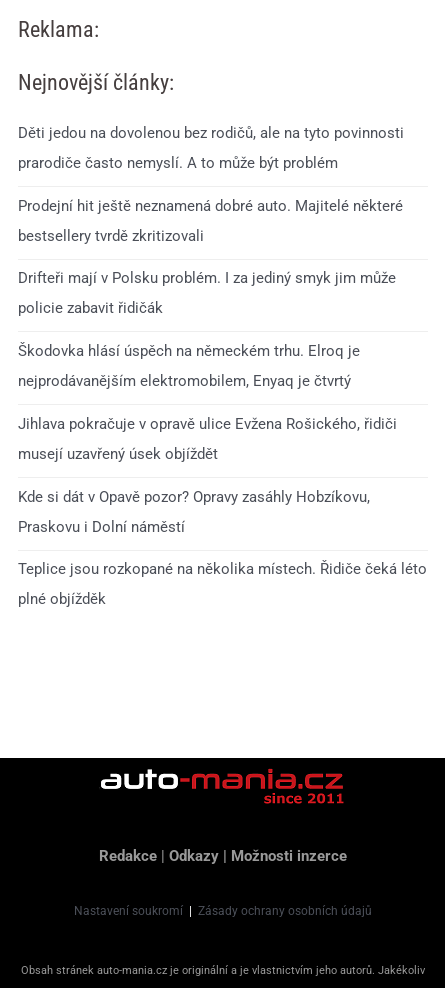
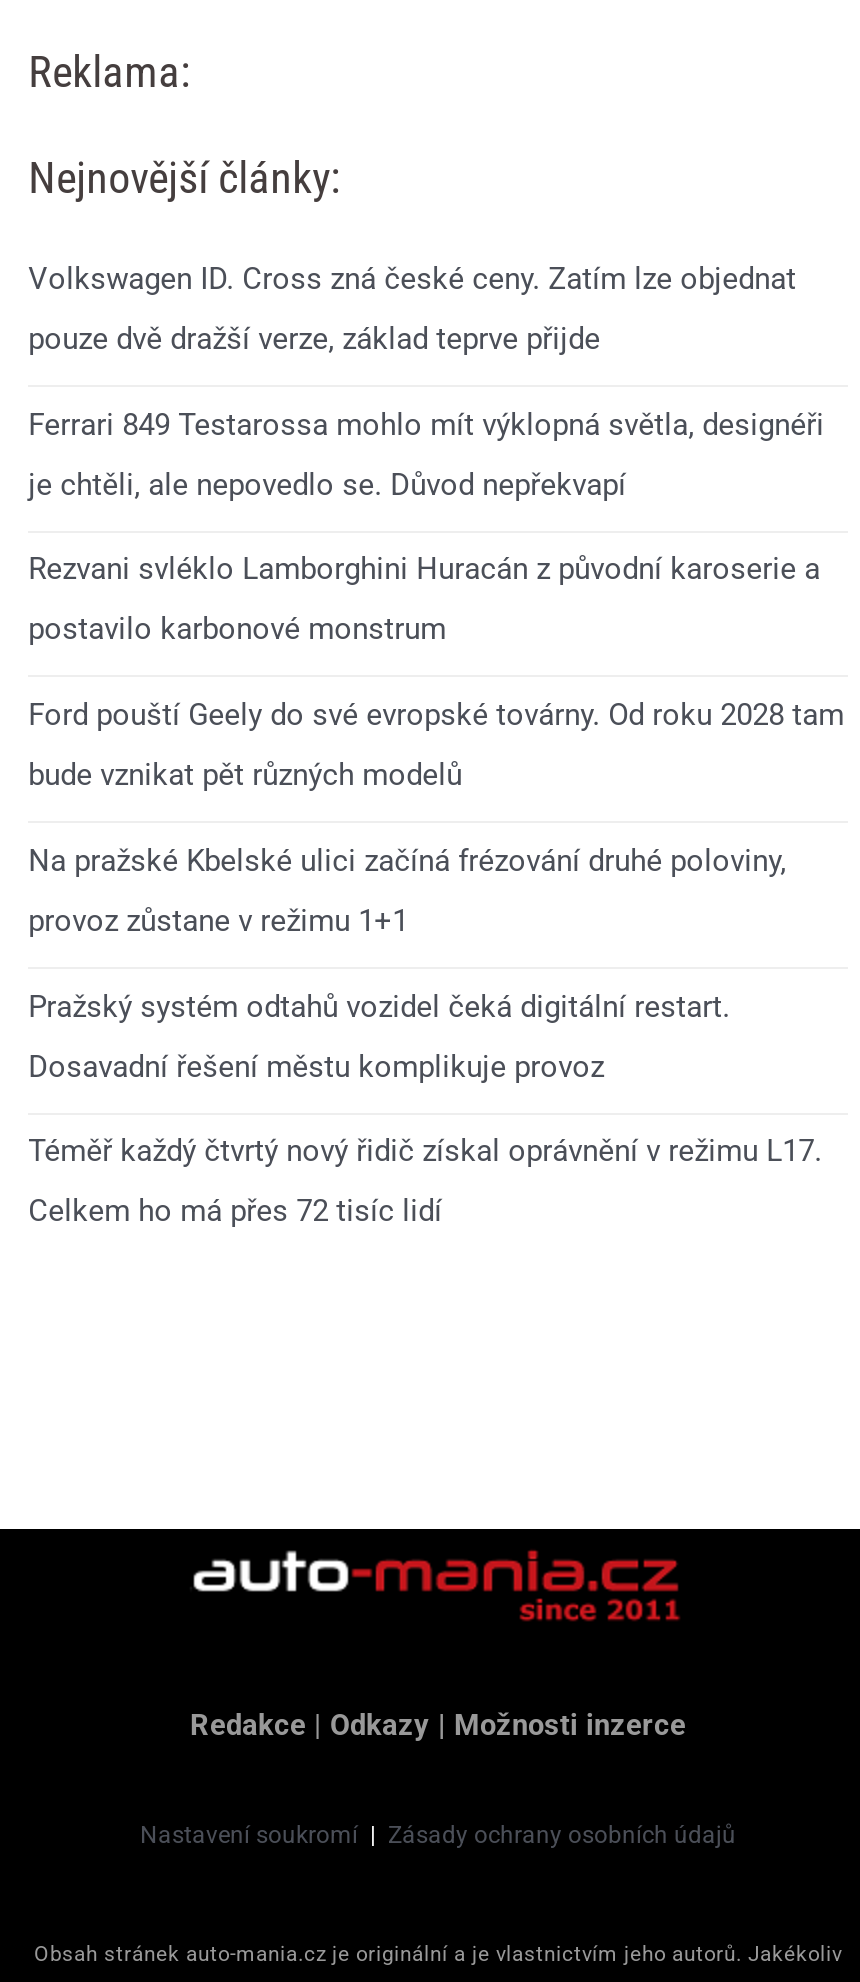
- Děti jedou na dovolenou bez rodičů, ale na tyto povinnosti
+ Volkswagen ID. Cross zná české ceny. Zatím lze objednat

- prarodiče často nemyslí. A to může být problém
+ pouze dvě dražší verze, základ teprve přijde

- Prodejní hit ještě neznamená dobré auto. Majitelé některé
+ Ferrari 849 Testarossa mohlo mít výklopná světla, designéři

- bestsellery tvrdě zkritizovali
+ je chtěli, ale nepovedlo se. Důvod nepřekvapí

- Drifteři mají v Polsku problém. I za jediný smyk jim může
+ Rezvani svléklo Lamborghini Huracán z původní karoserie a

- policie zabavit řidičák
+ postavilo karbonové monstrum

- Škodovka hlásí úspěch na německém trhu. Elroq je
+ Ford pouští Geely do své evropské továrny. Od roku 2028 tam

- nejprodávanějším elektromobilem, Enyaq je čtvrtý
+ bude vznikat pět různých modelů

- Jihlava pokračuje v opravě ulice Evžena Rošického, řidiči
+ Na pražské Kbelské ulici začíná frézování druhé poloviny,

- musejí uzavřený úsek objíždět
+ provoz zůstane v režimu 1+1

- Kde si dát v Opavě pozor? Opravy zasáhly Hobzíkovu,
+ Pražský systém odtahů vozidel čeká digitální restart.

- Praskovu i Dolní náměstí
+ Dosavadní řešení městu komplikuje provoz

- Teplice jsou rozkopané na několika místech. Řidiče čeká léto
+ Téměř každý čtvrtý nový řidič získal oprávnění v režimu L17.

- plné objížděk
+ Celkem ho má přes 72 tisíc lidí
